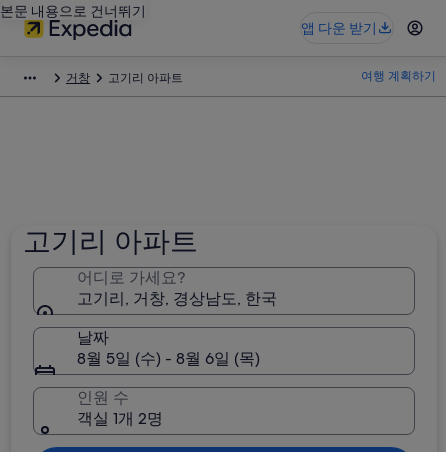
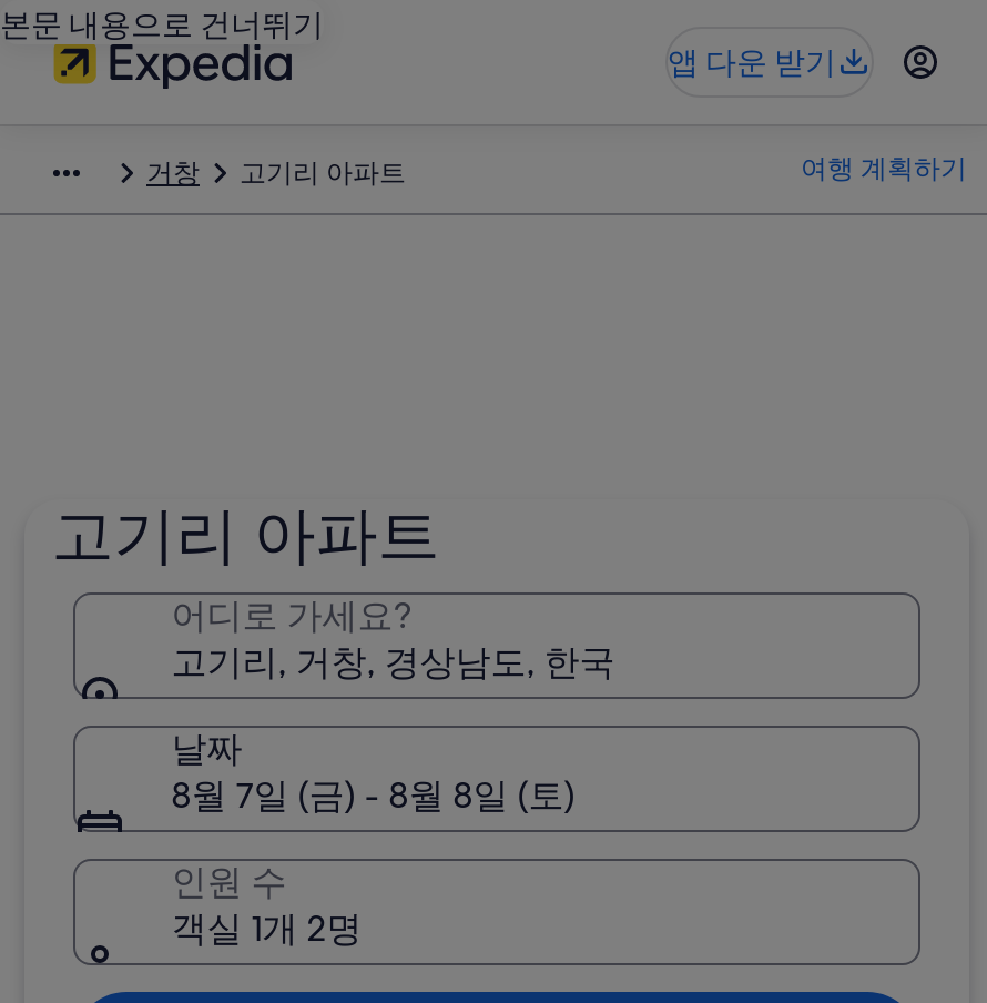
- 8월 5일 (수) - 8월 6일 (목)
+ 8월 7일 (금) - 8월 8일 (토)
